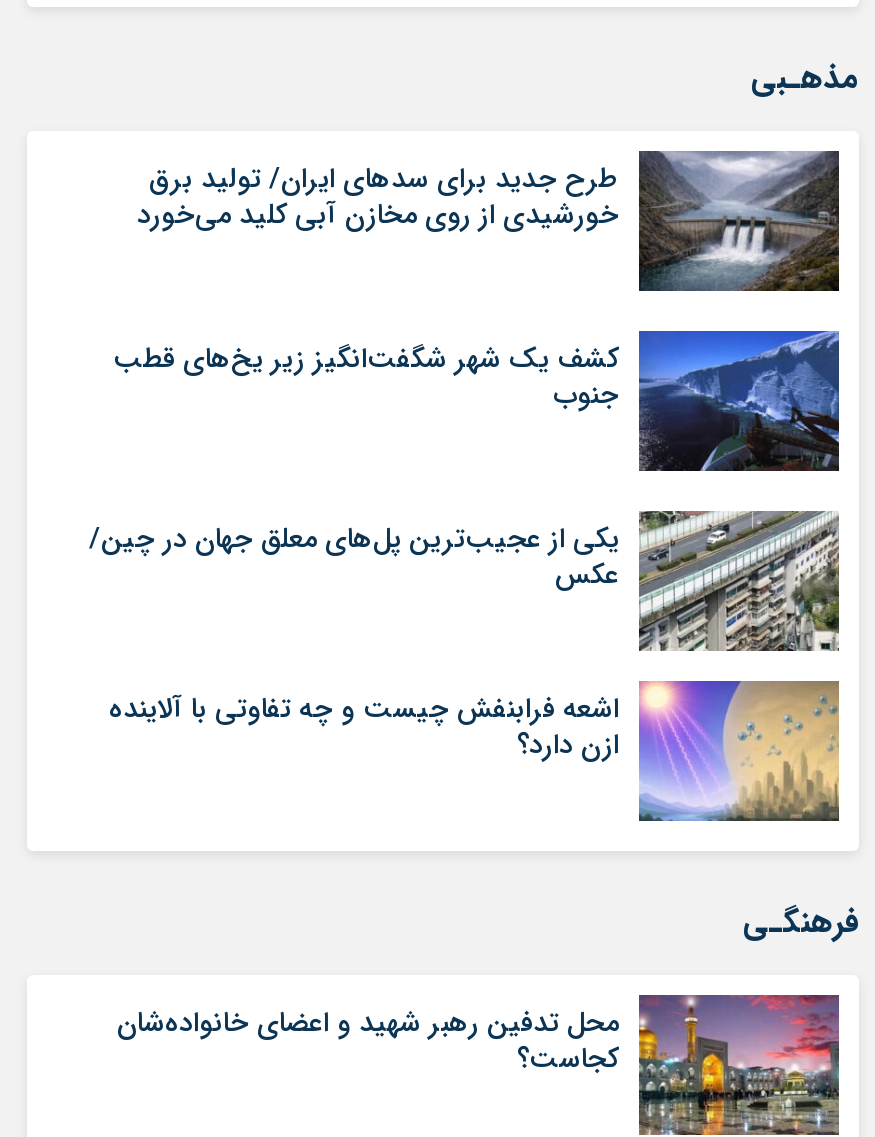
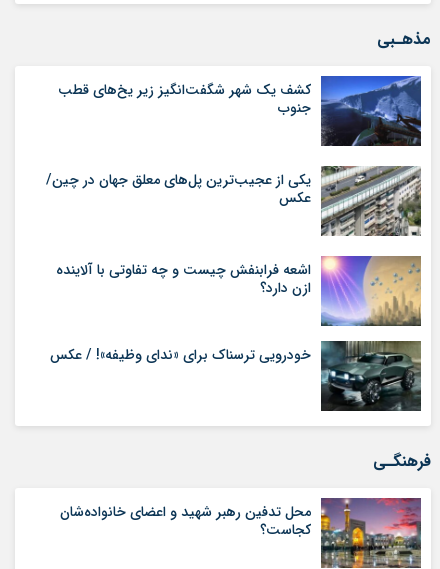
- [image]
- طرح جدید برای سدهای ایران/ تولید برق
- خورشیدی از روی مخازن آبی کلید می‌خورد

moved up: [image] | کشف یک شهر شگفت‌انگیز زیر یخ‌های قطب | جنوب | یکی از عجیب‌ترین پل‌های معلق جهان در چین/

moved up: [image] | اشعه فرابنفش چیست و چه تفاوتی با آلاینده | ازن دارد؟

+ [image]
+ خودرویی ترسناک برای «ندای وظیفه»! / عکس
